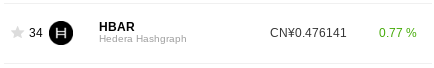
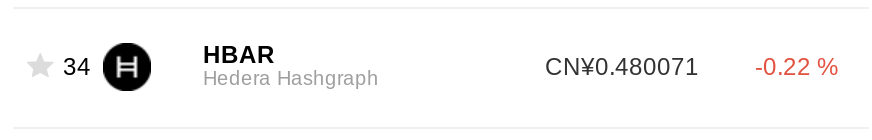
- CN¥0.476141
- 0.77 %
+ CN¥0.480071
+ -0.22 %
